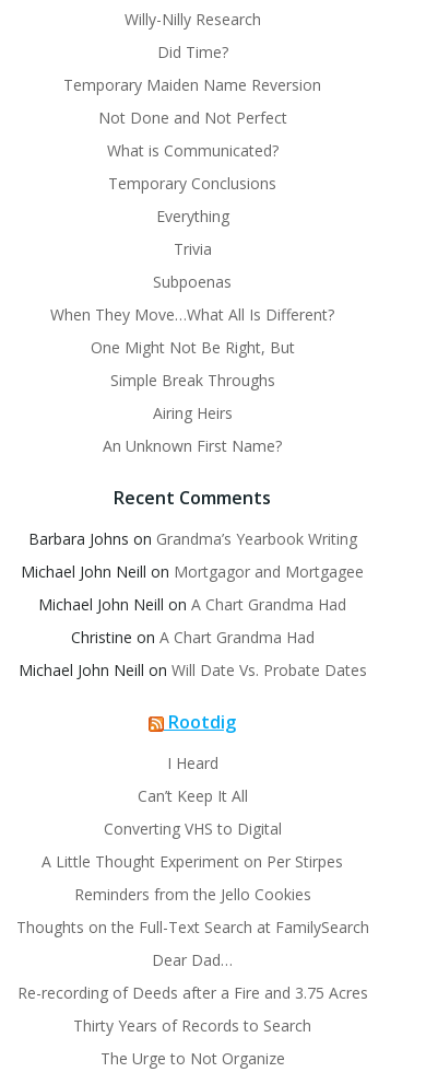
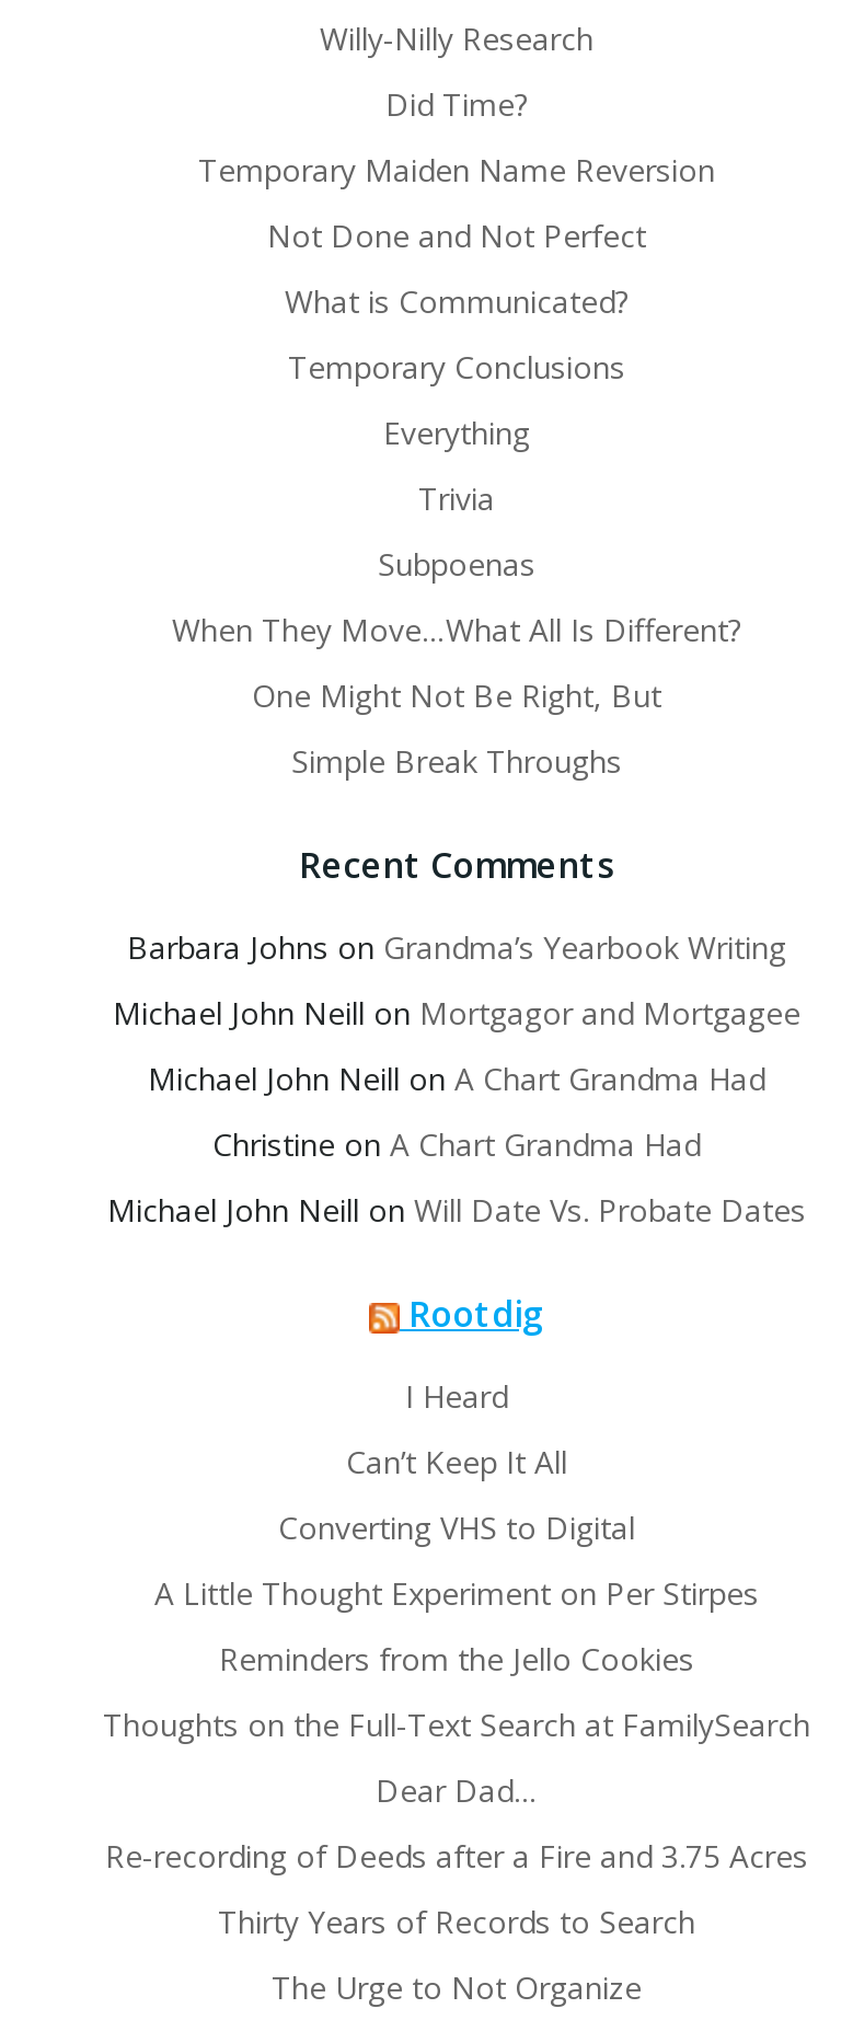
- Airing Heirs
- An Unknown First Name?
